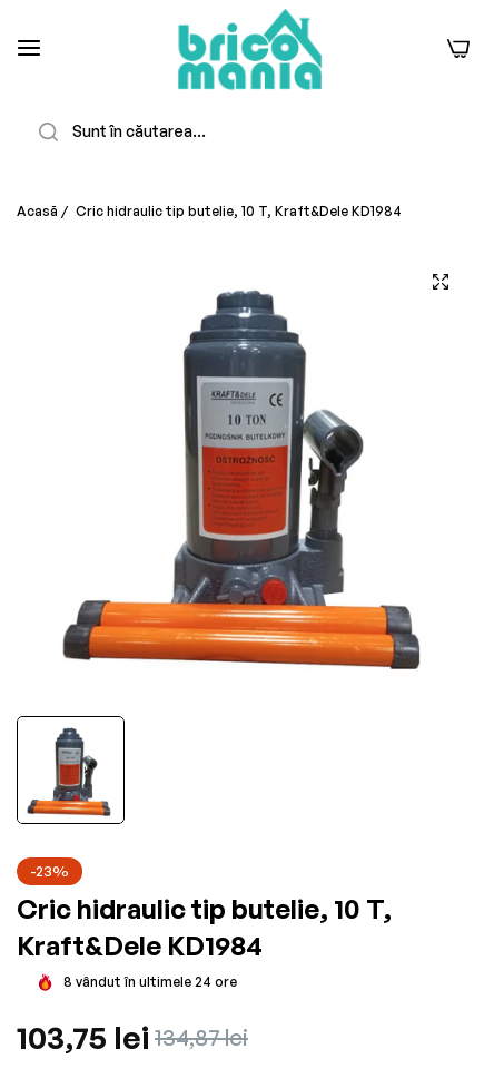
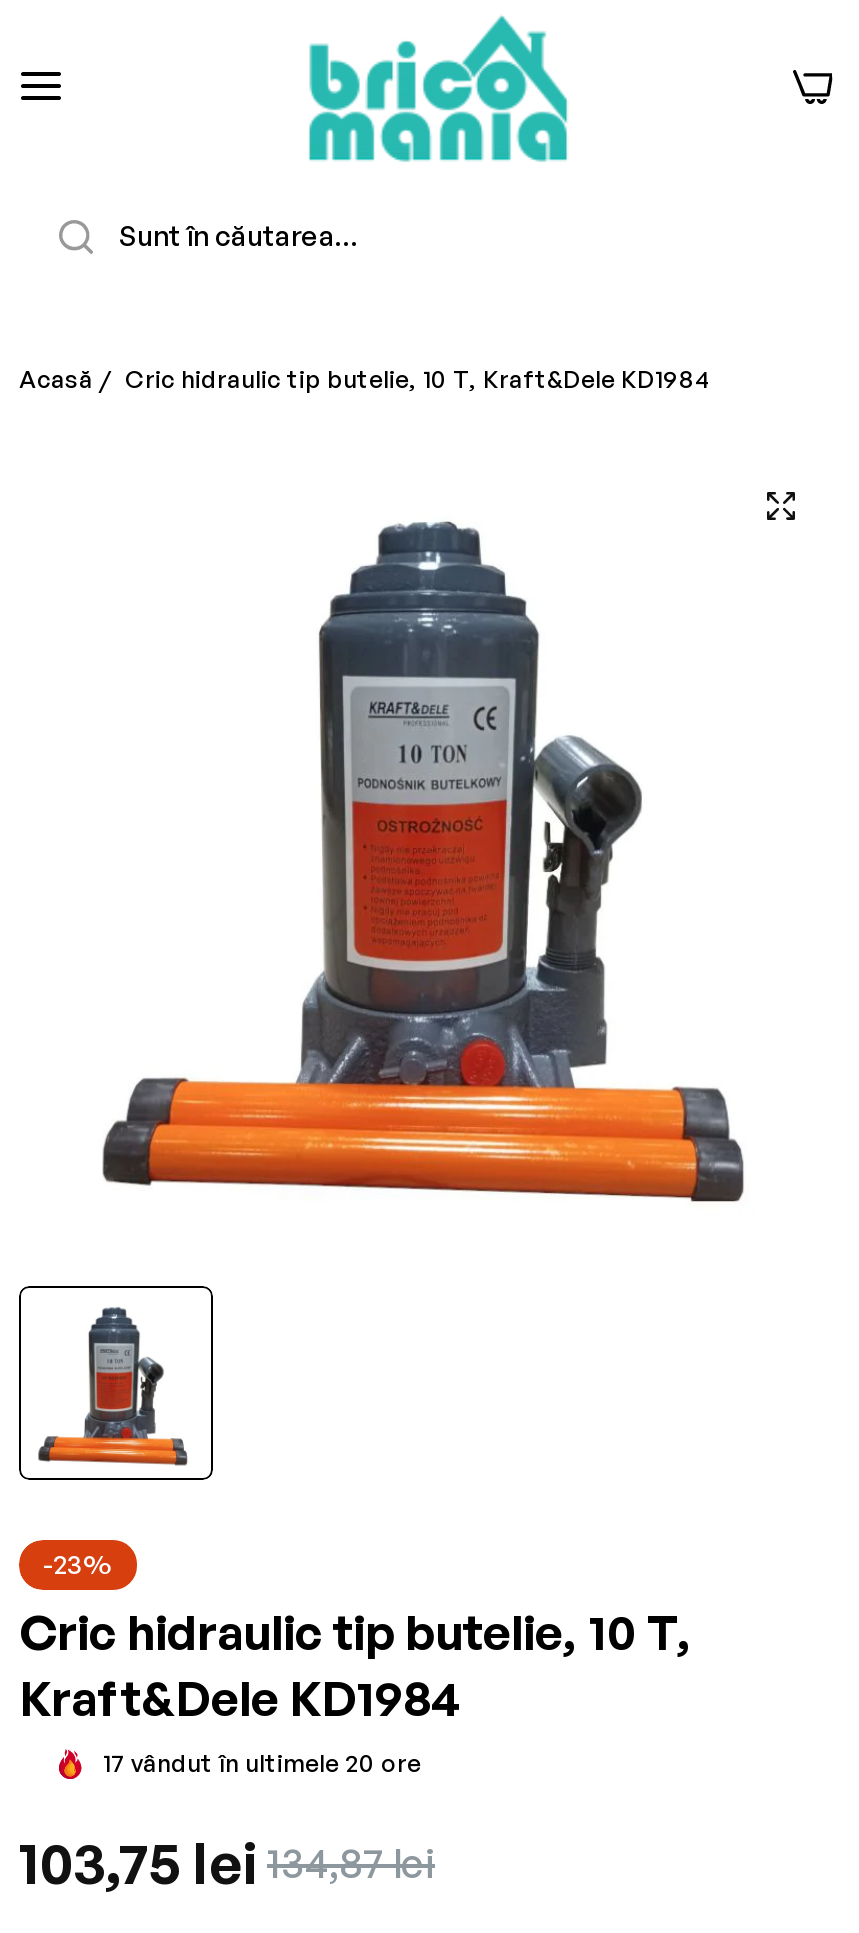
- 8 vândut în ultimele 24 ore
+ 17 vândut în ultimele 20 ore
